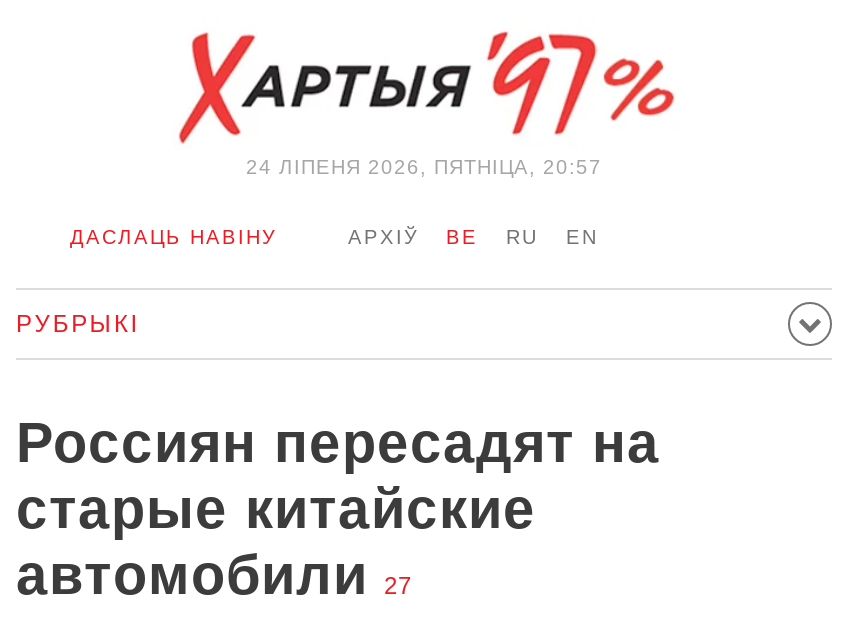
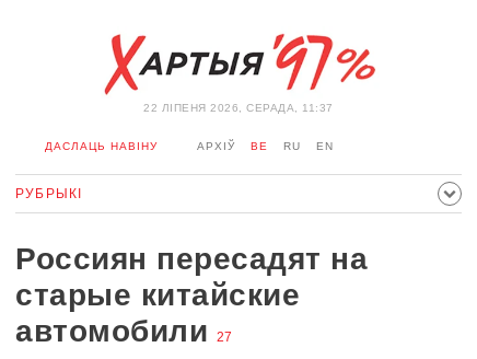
- 24 ЛIПЕНЯ 2026, ПЯТНІЦА, 20:57
+ 22 ЛIПЕНЯ 2026, СЕРАДА, 11:37
